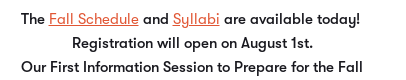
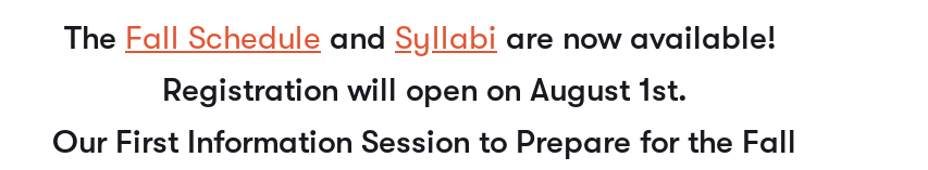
- The Fall Schedule and Syllabi are available today!
+ The Fall Schedule and Syllabi are now available!
